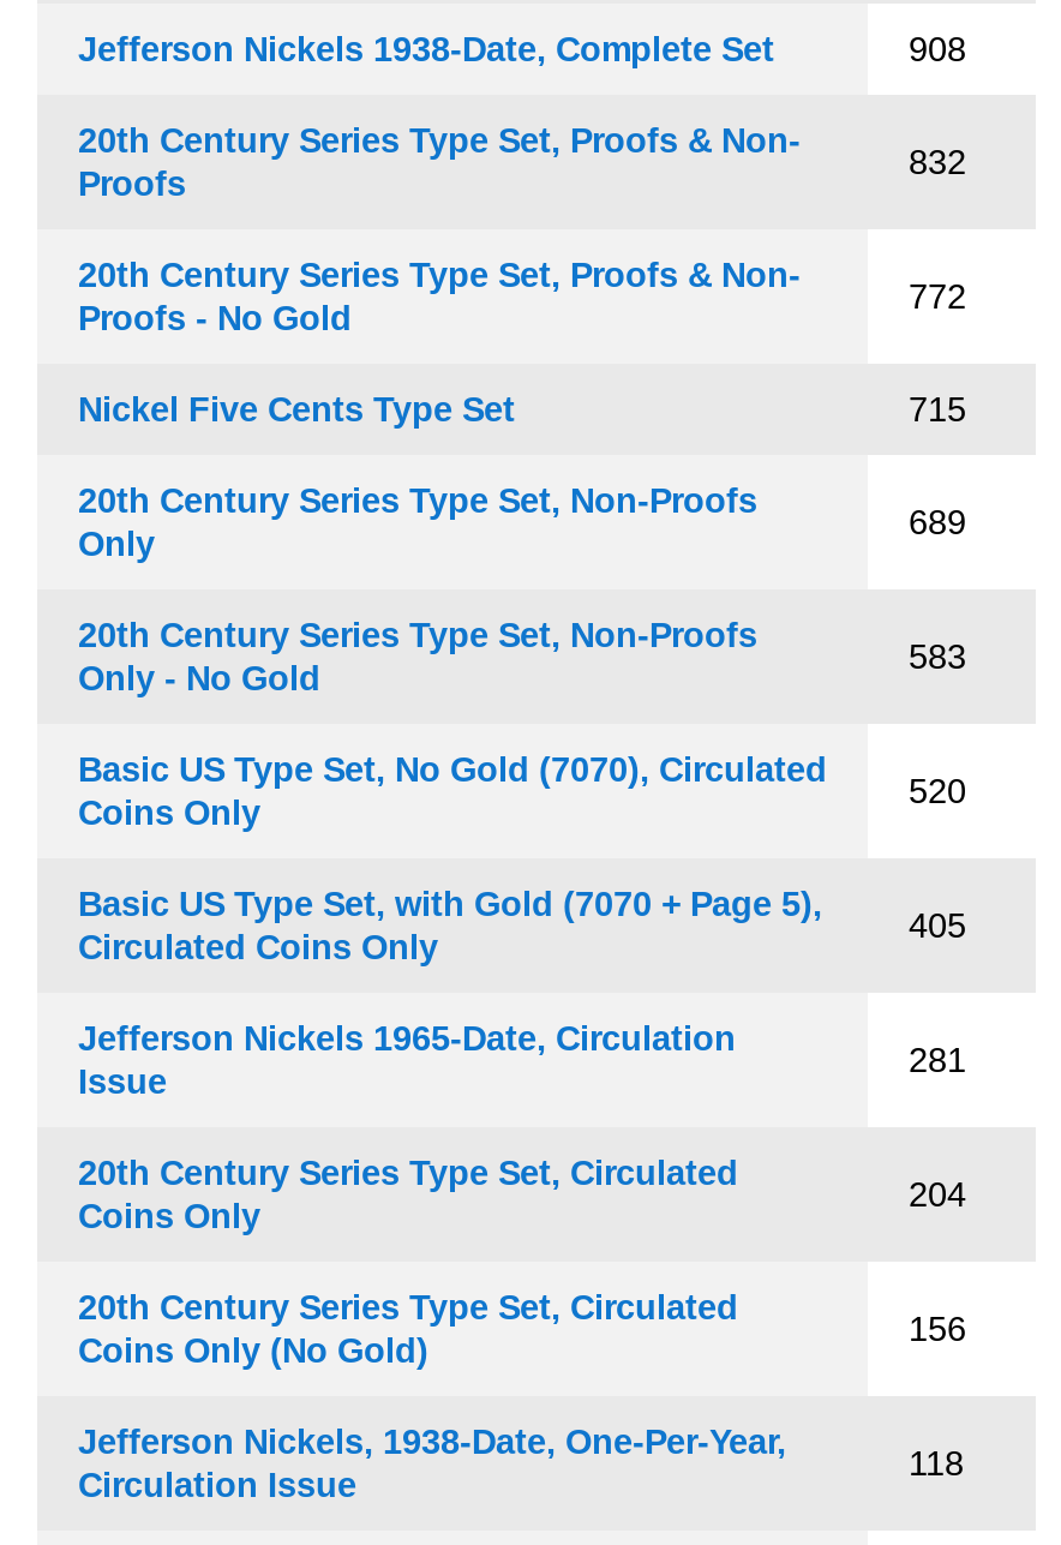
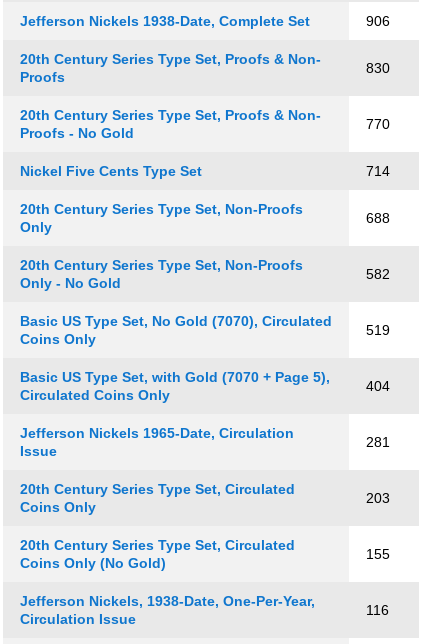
- 908
+ 906

- 832
+ 830

- 772
+ 770

- 715
+ 714

- 689
+ 688

- 583
+ 582

- 520
+ 519

- 405
+ 404

- 204
+ 203

- 156
+ 155

- 118
+ 116
